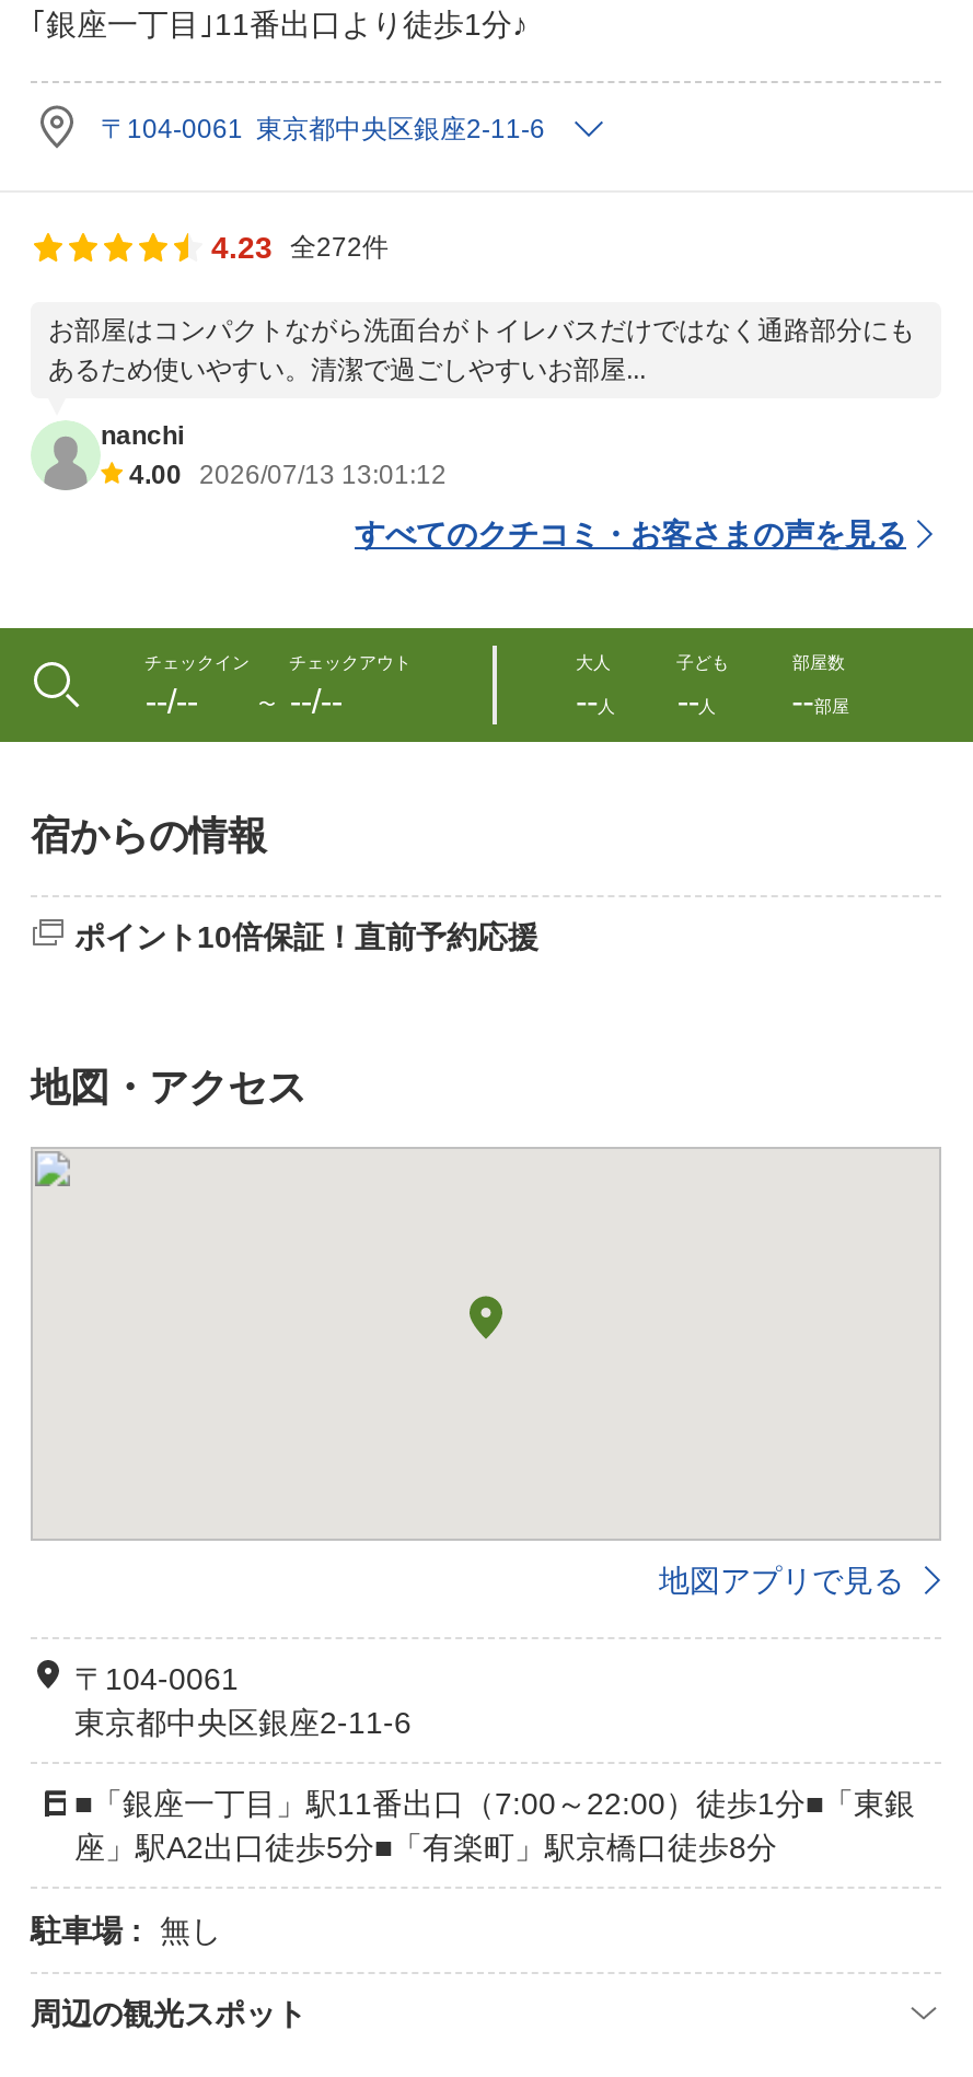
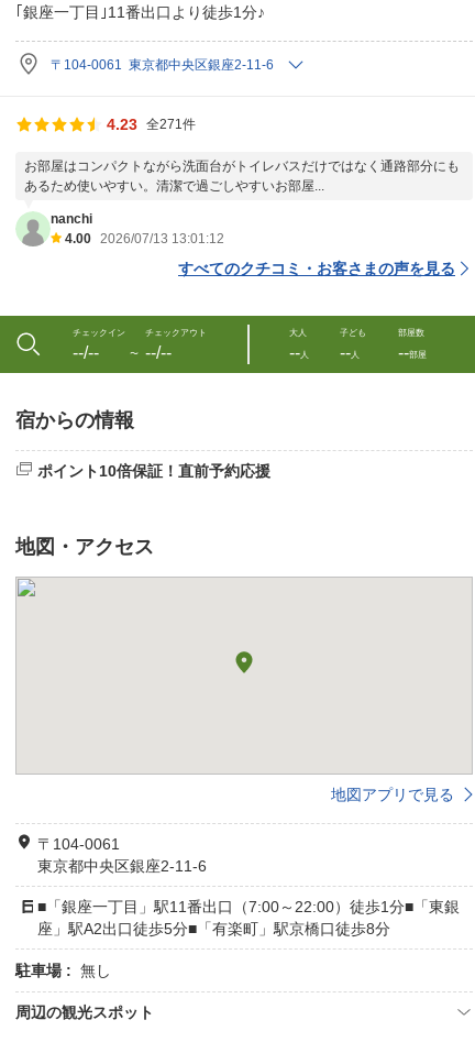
- 4.23 全272件
+ 4.23 全271件
